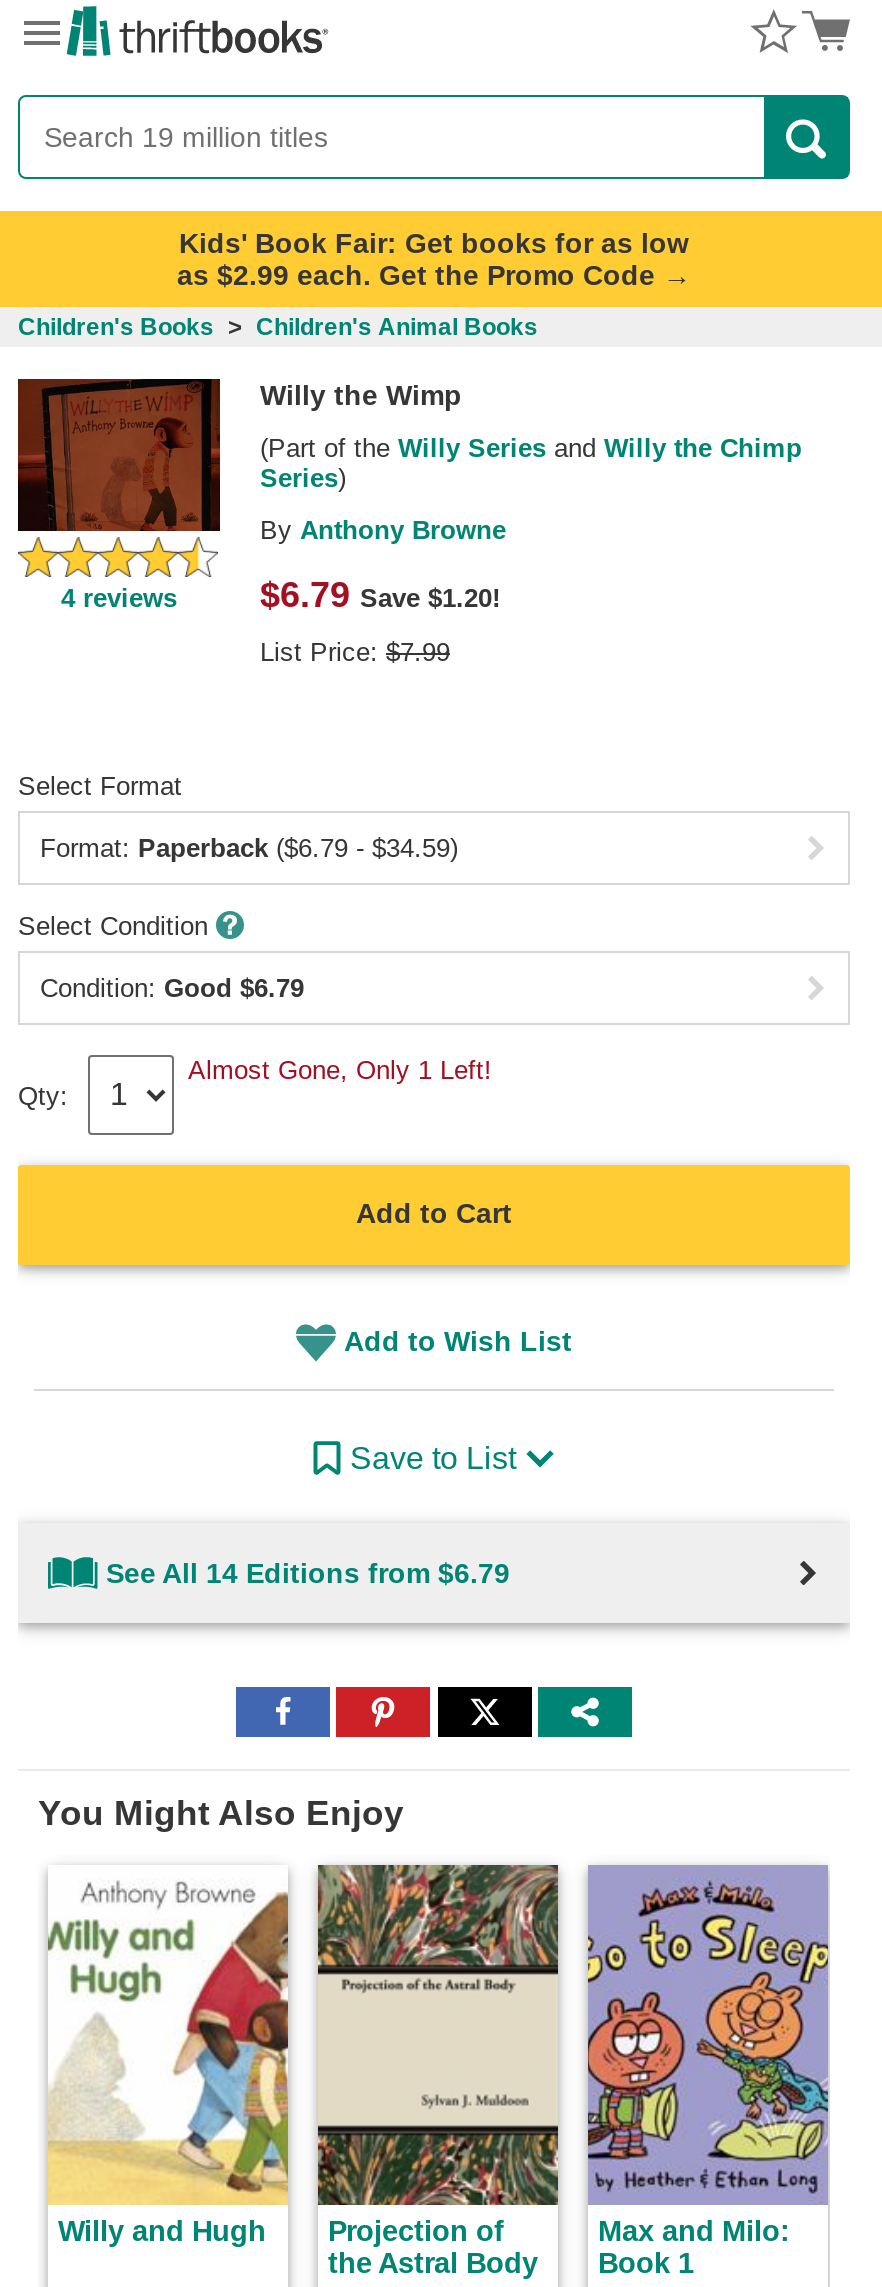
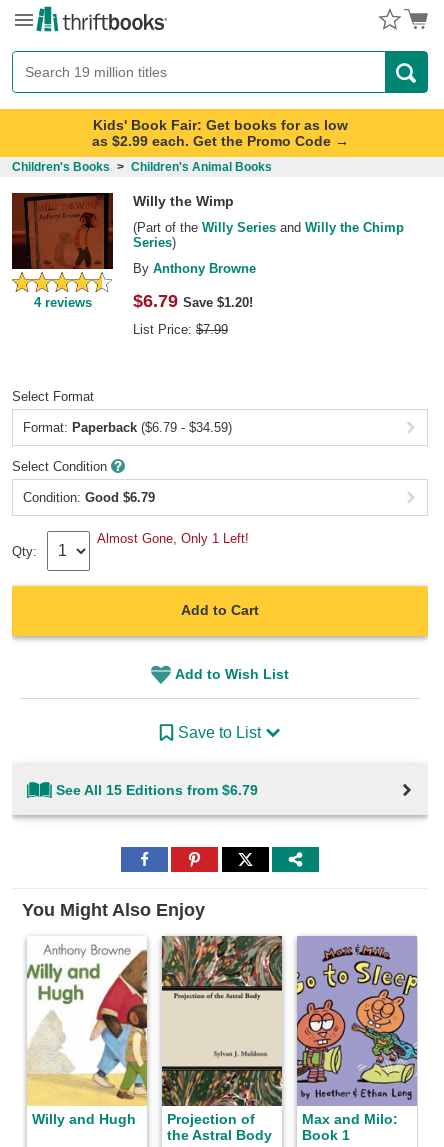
- See All 14 Editions from $6.79
+ See All 15 Editions from $6.79
